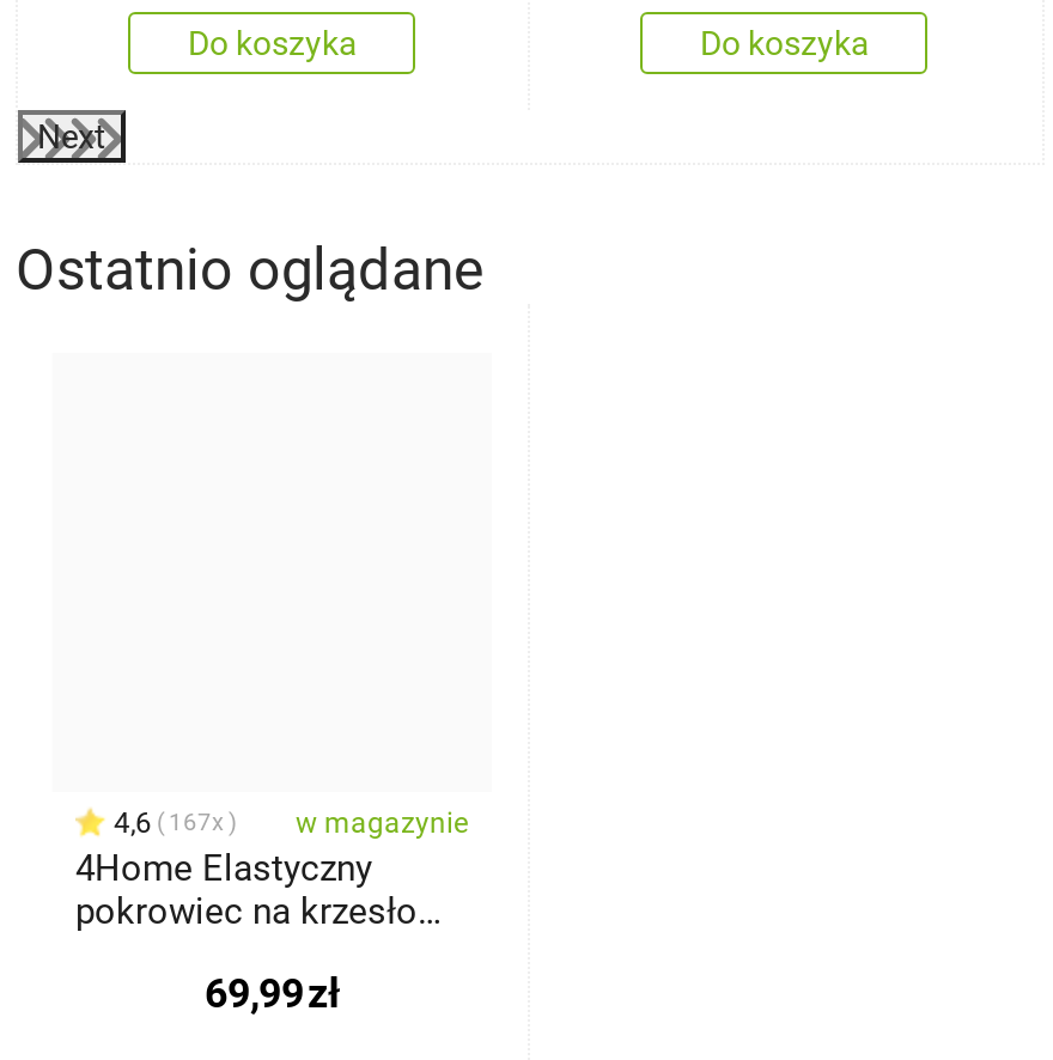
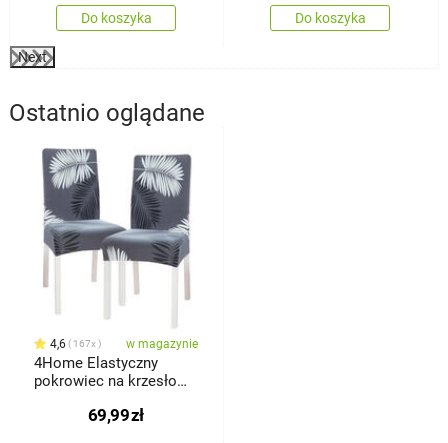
+ [image]
